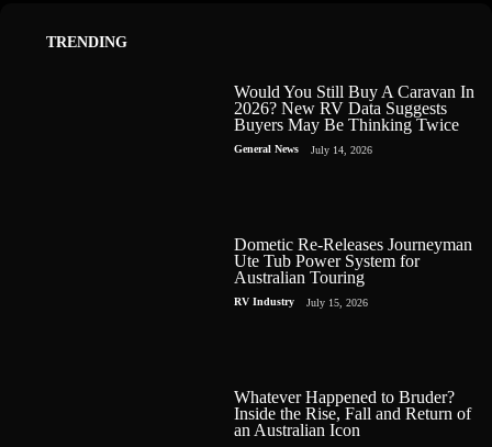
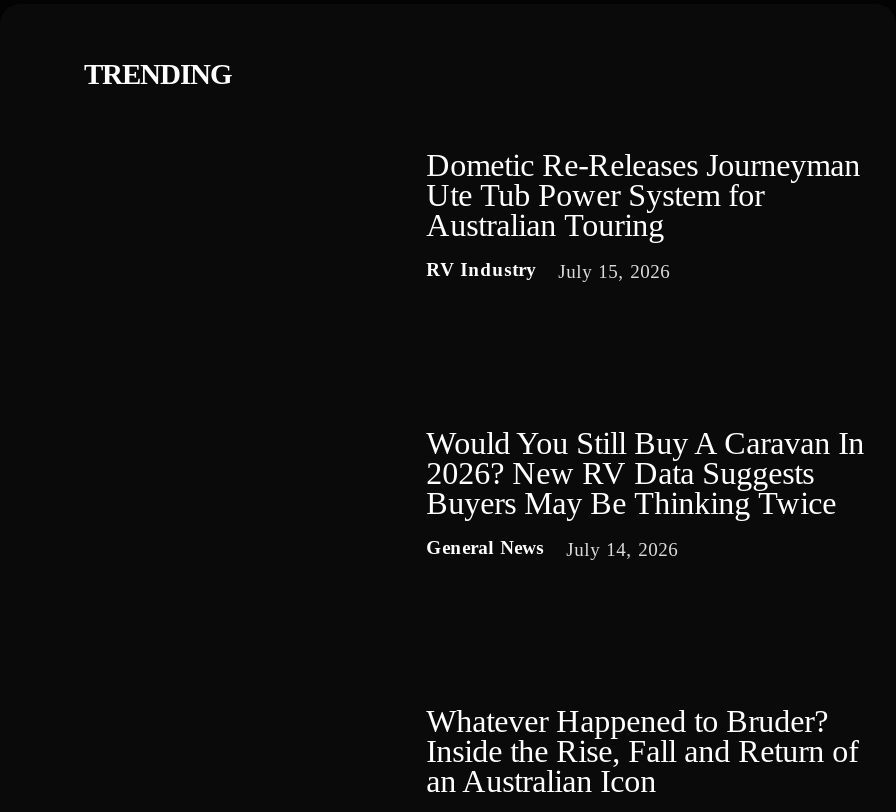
moved down: Would You Still Buy A Caravan In | 2026? New RV Data Suggests | Buyers May Be Thinking Twice | General News | July 14, 2026

moved up: Dometic Re-Releases Journeyman | Ute Tub Power System for | Australian Touring | RV Industry | July 15, 2026
